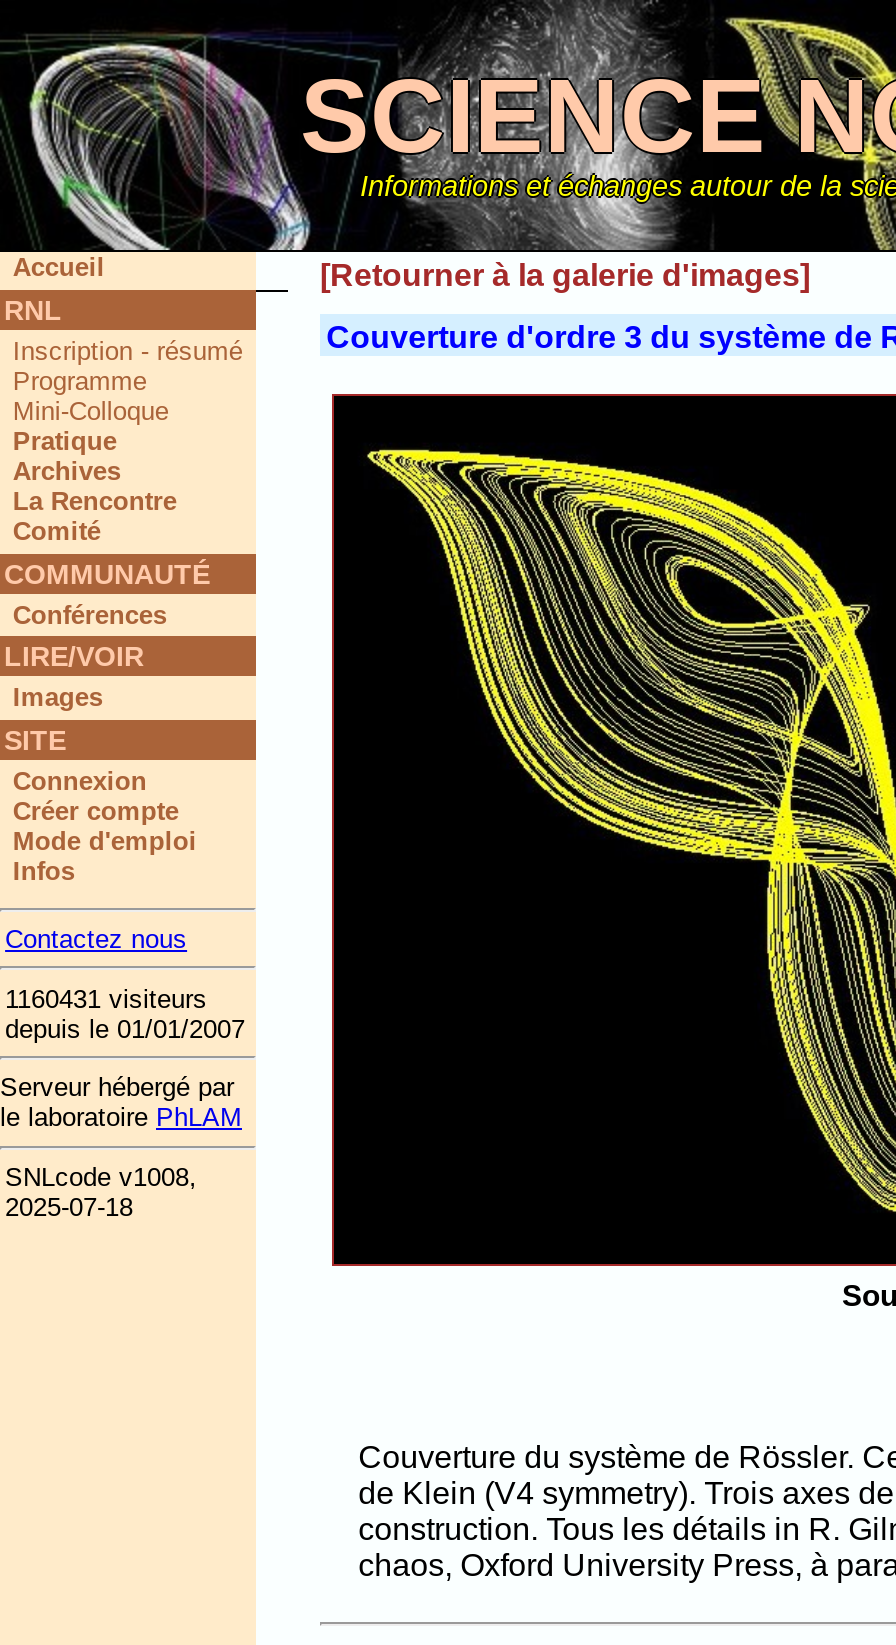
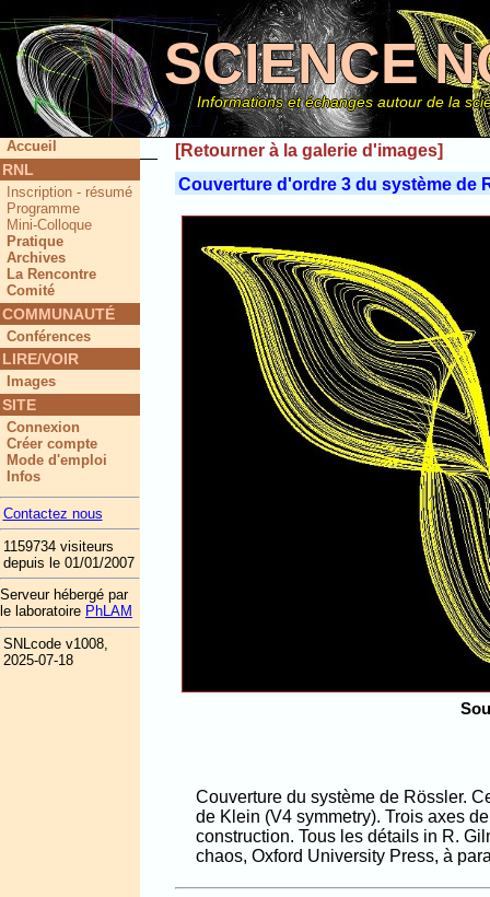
- 1160431 visiteurs
+ 1159734 visiteurs
